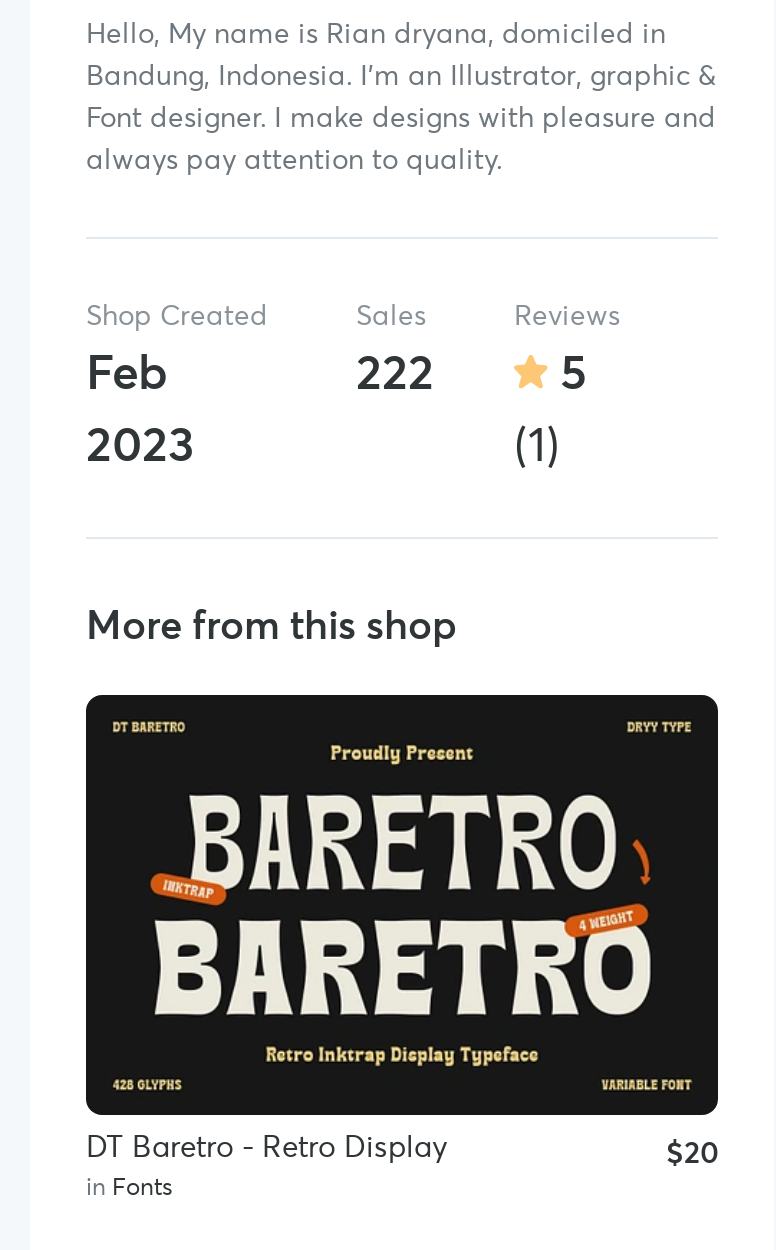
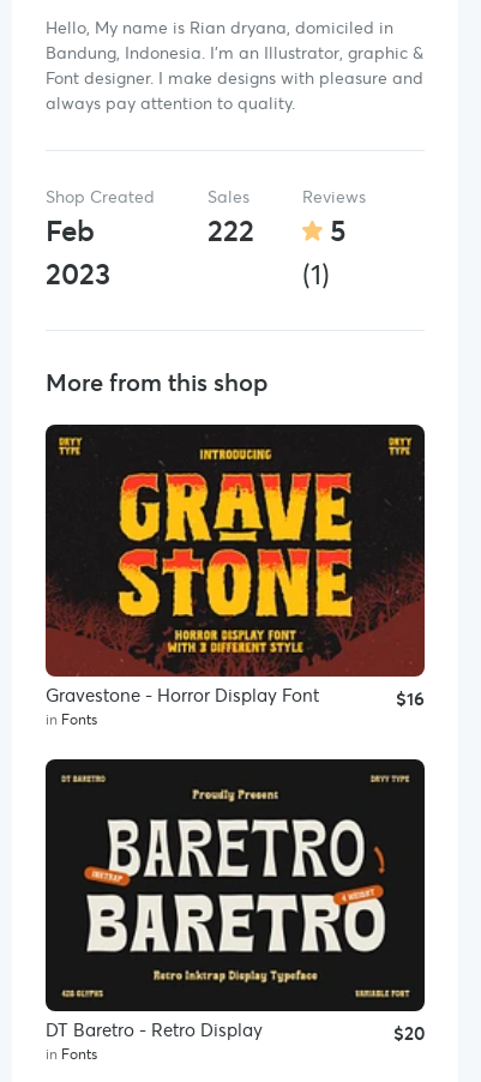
+ [image]
+ Gravestone - Horror Display Font
+ in Fonts

+ $16
